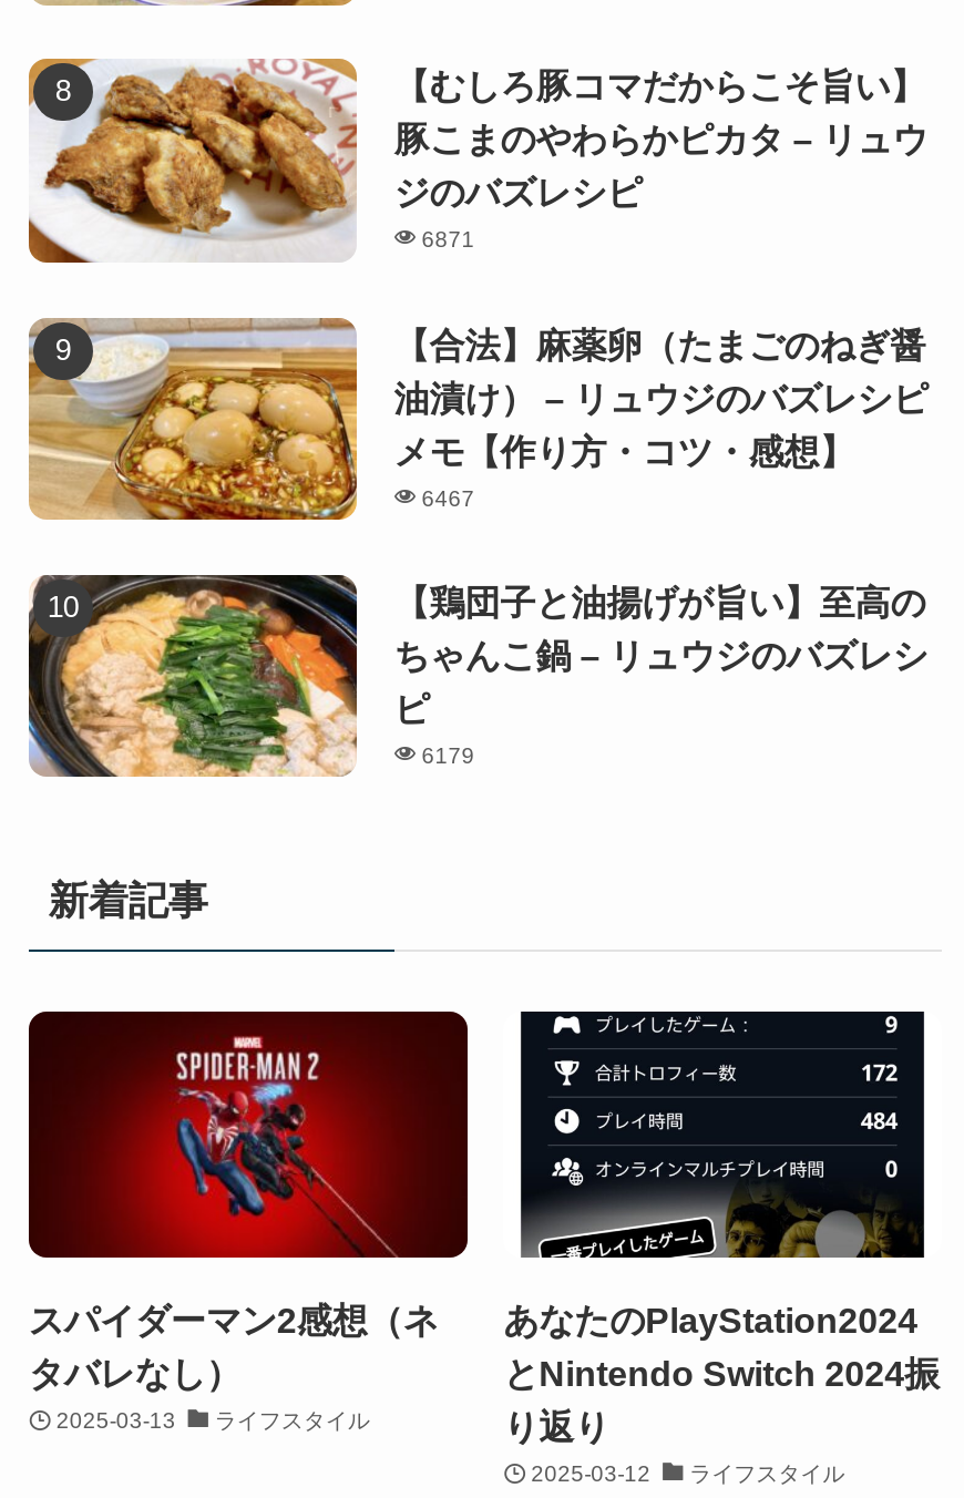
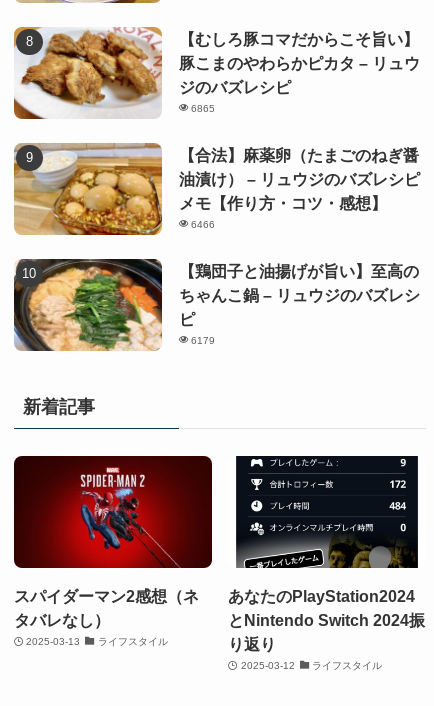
- 6871
+ 6865

- 6467
+ 6466
